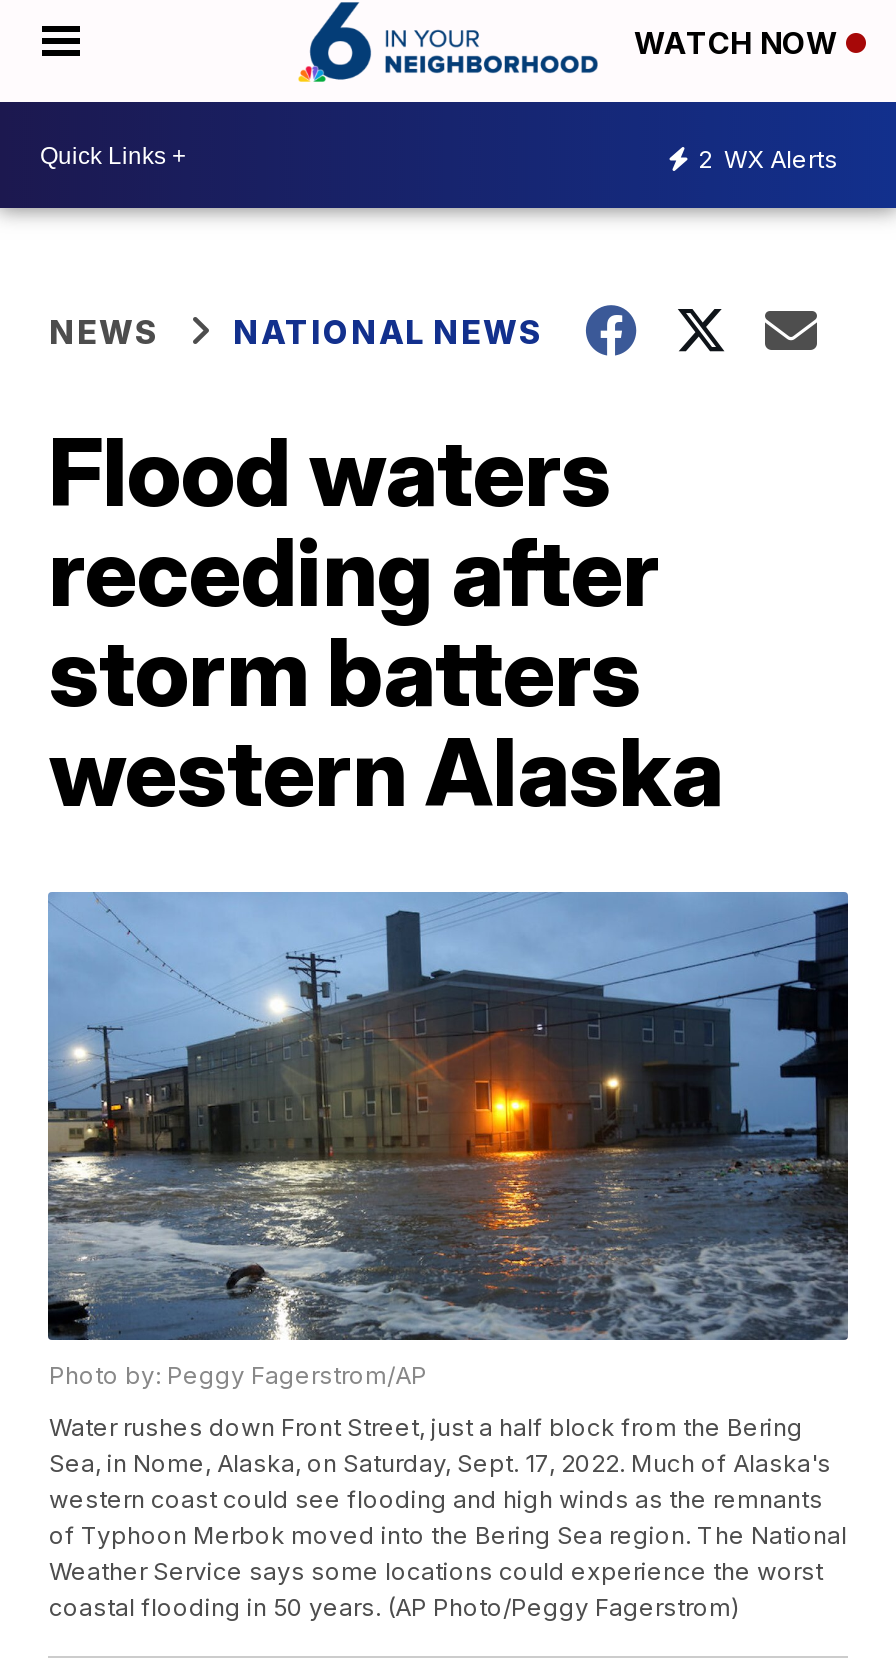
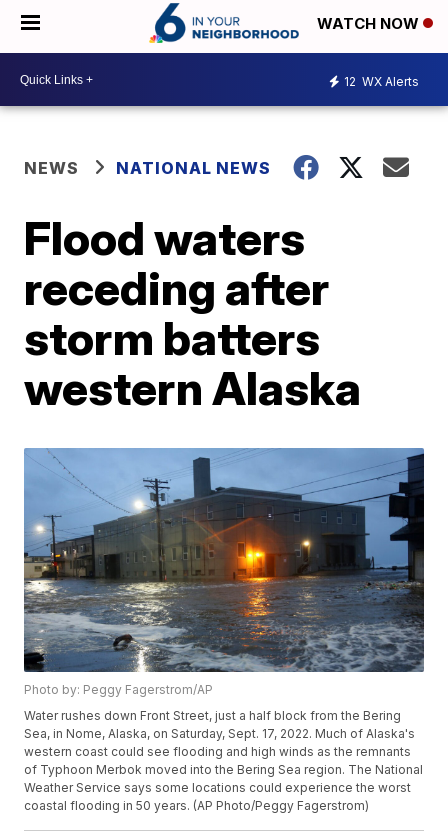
- 2 WX Alerts
+ 12 WX Alerts
